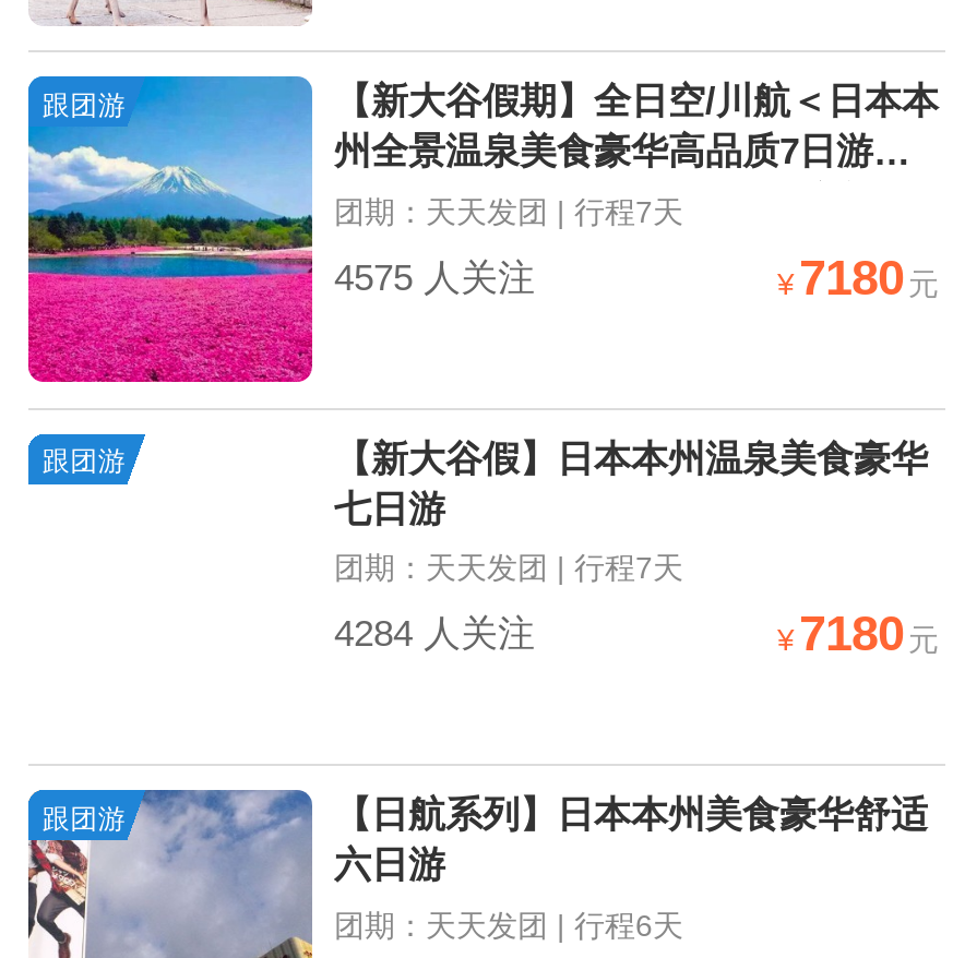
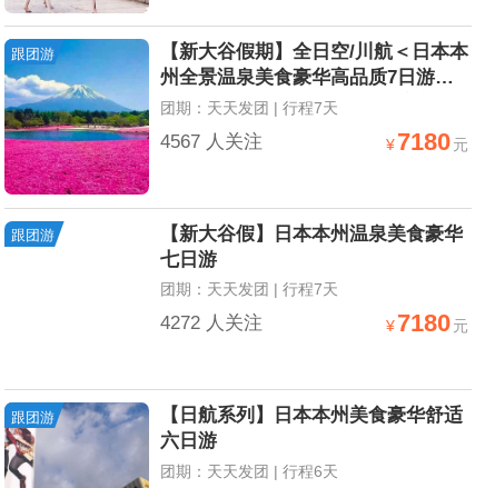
- 4575 人关注
+ 4567 人关注

- 4284 人关注
+ 4272 人关注
